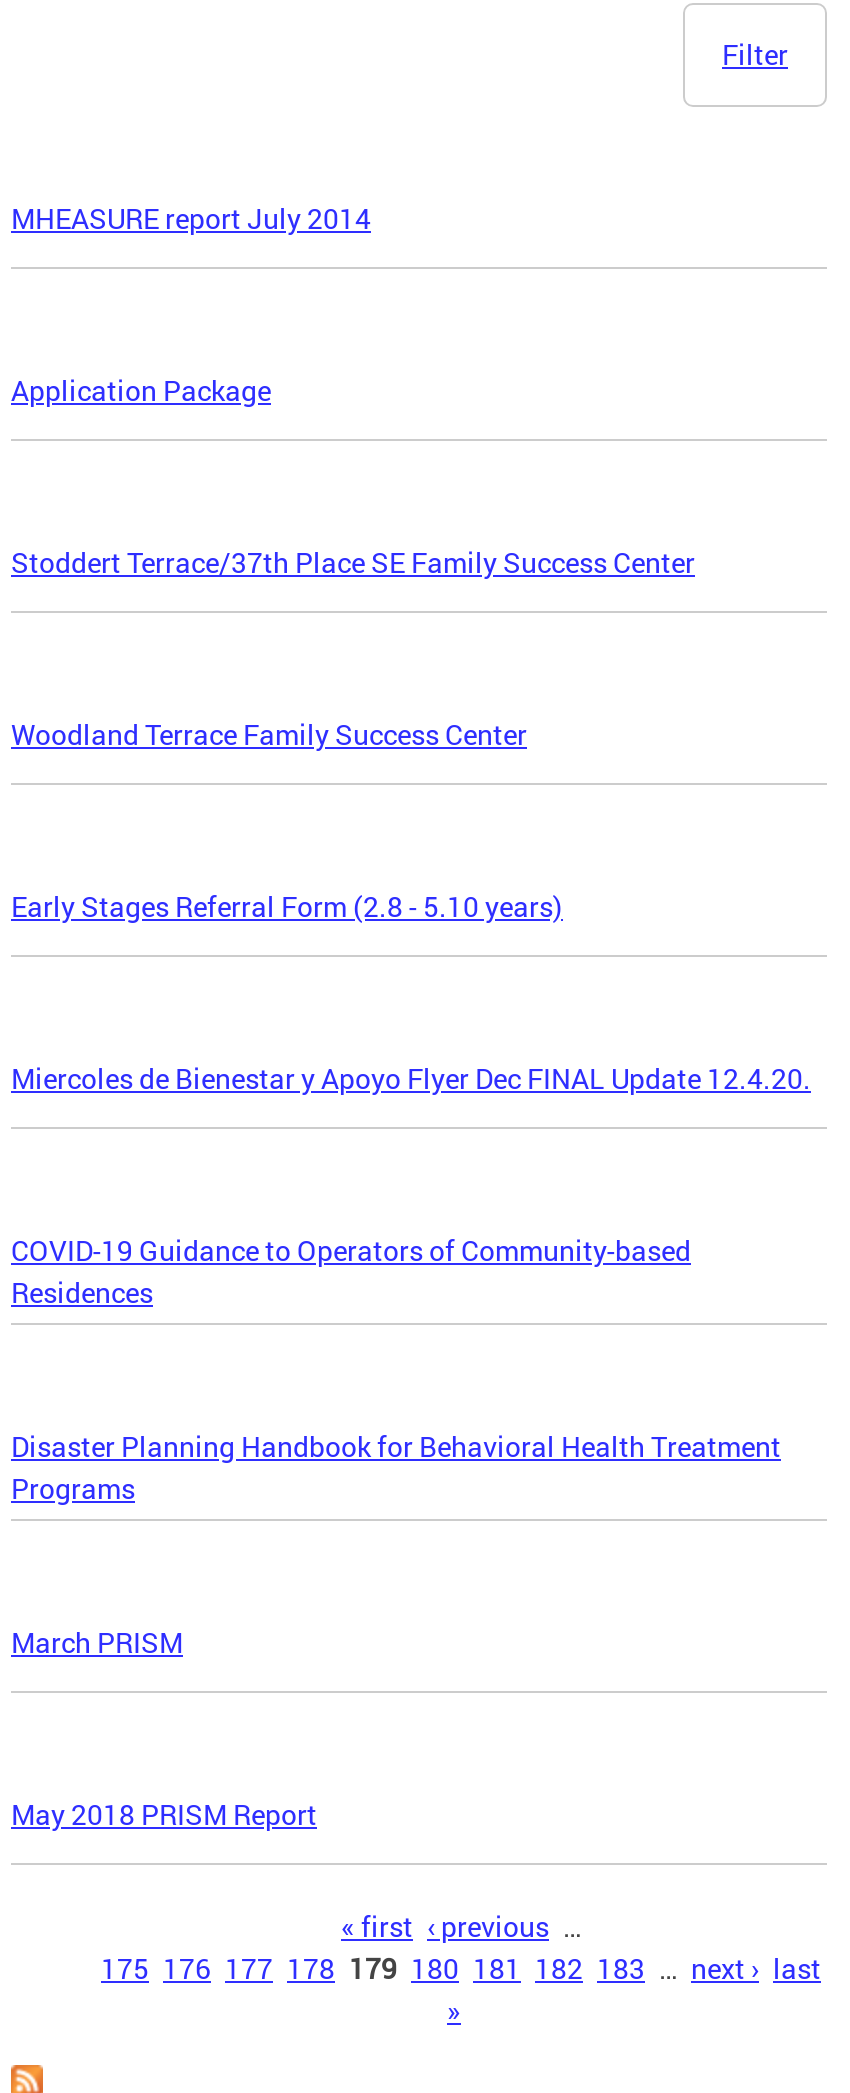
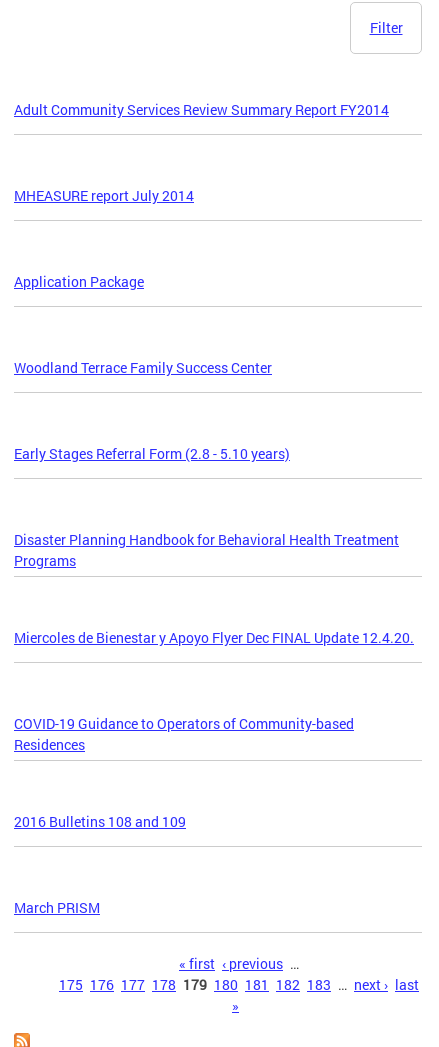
+ Adult Community Services Review Summary Report FY2014

moved down: MHEASURE report July 2014 | Application Package

- Stoddert Terrace/37th Place SE Family Success Center

moved down: Miercoles de Bienestar y Apoyo Flyer Dec FINAL Update 12.4.20. | COVID-19 Guidance to Operators of Community-based | Residences

+ 2016 Bulletins 108 and 109

moved up: Disaster Planning Handbook for Behavioral Health Treatment | Programs

moved down: March PRISM

- May 2018 PRISM Report
